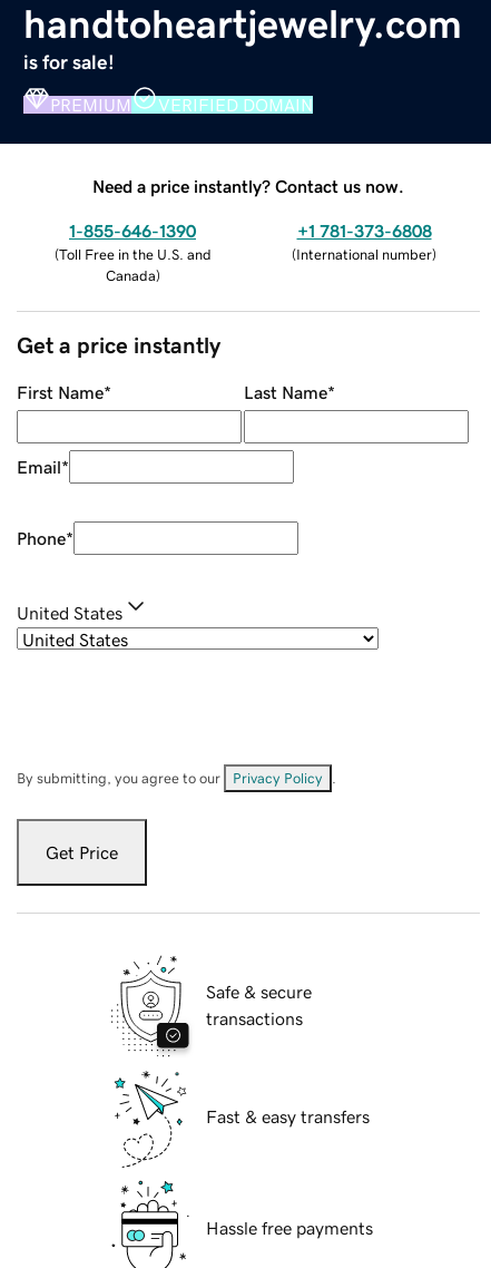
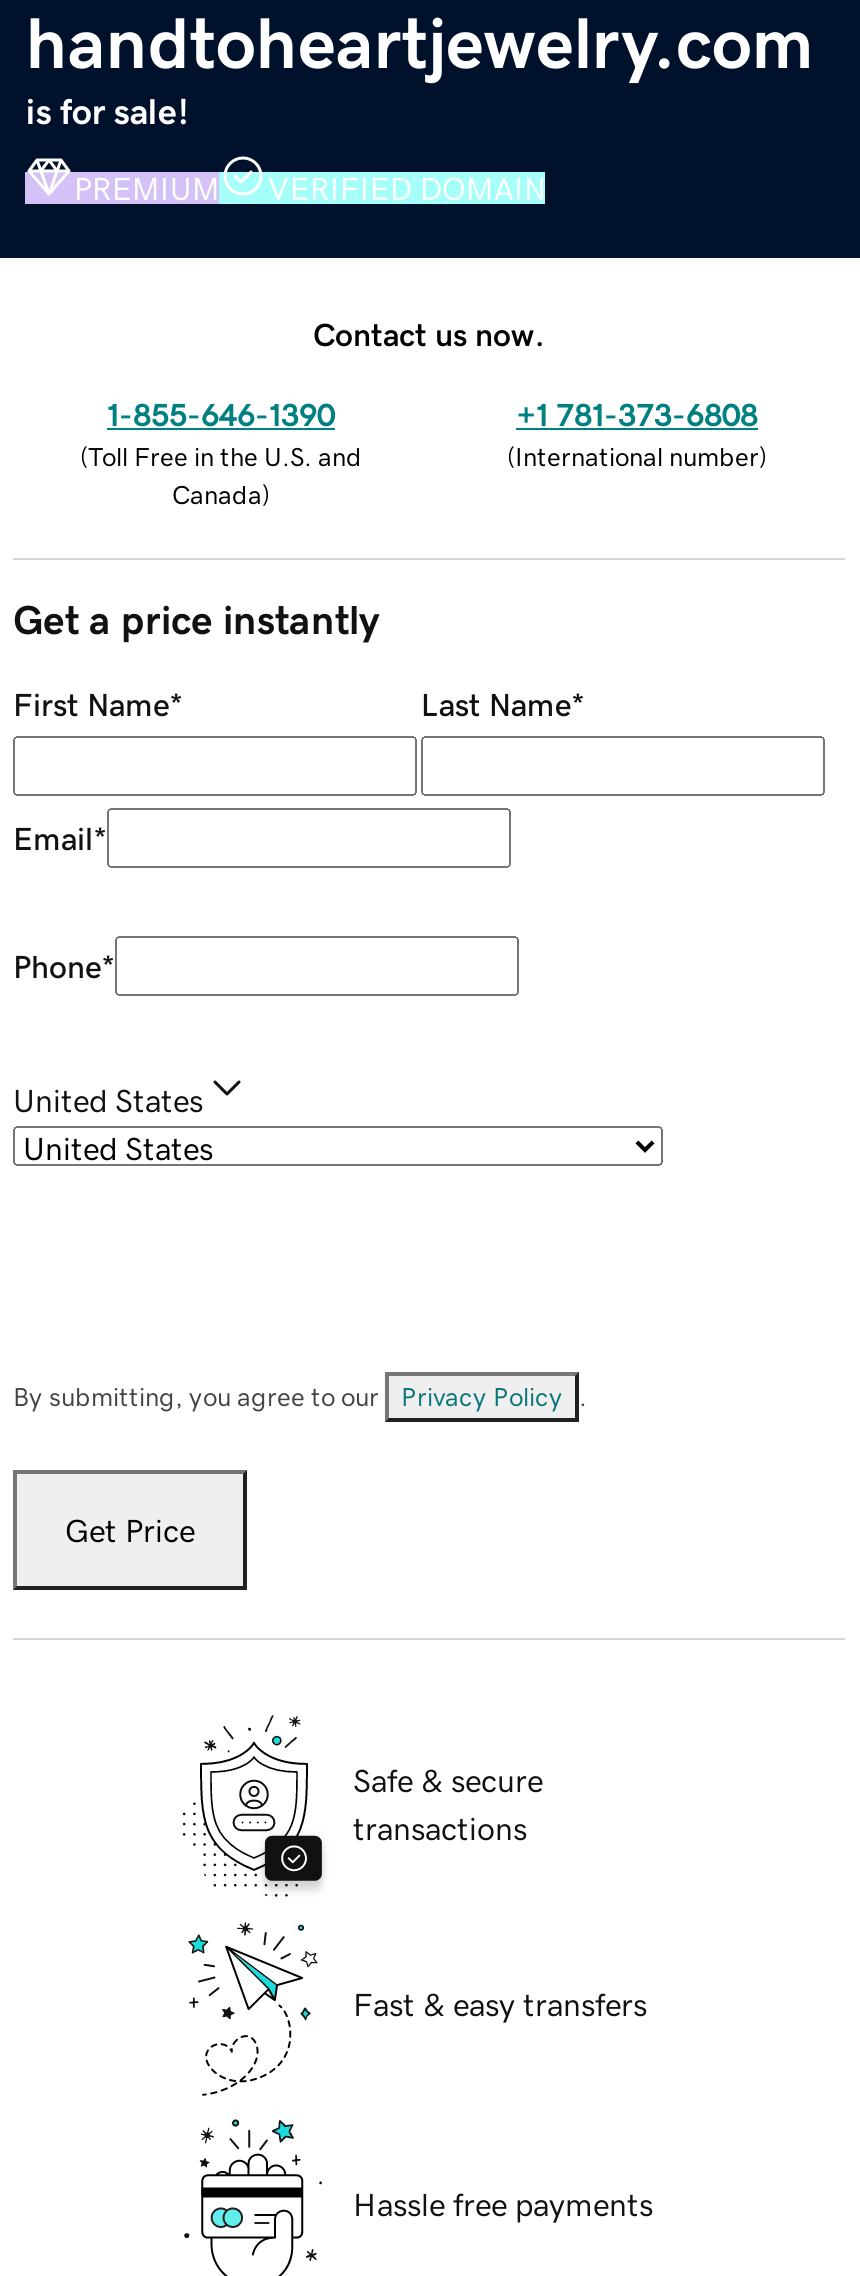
- Need a price instantly? Contact us now.
+ Contact us now.
